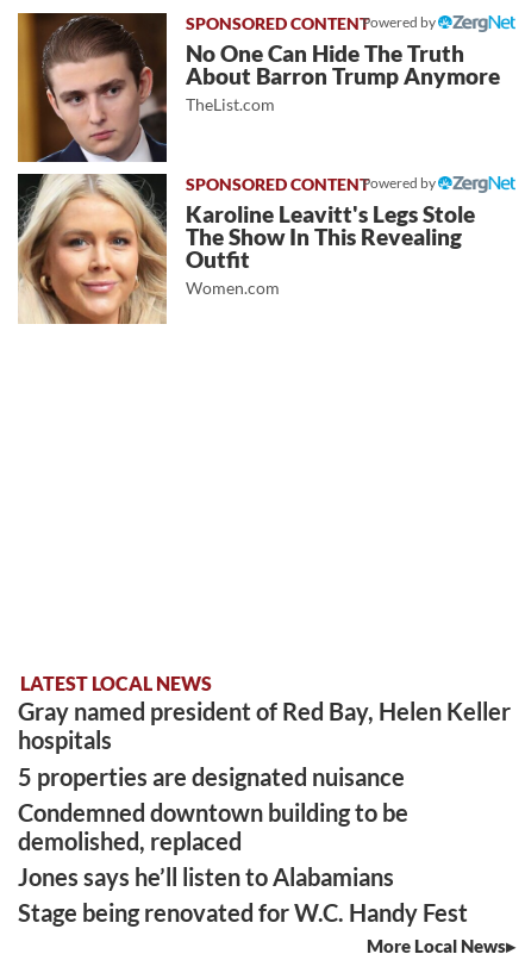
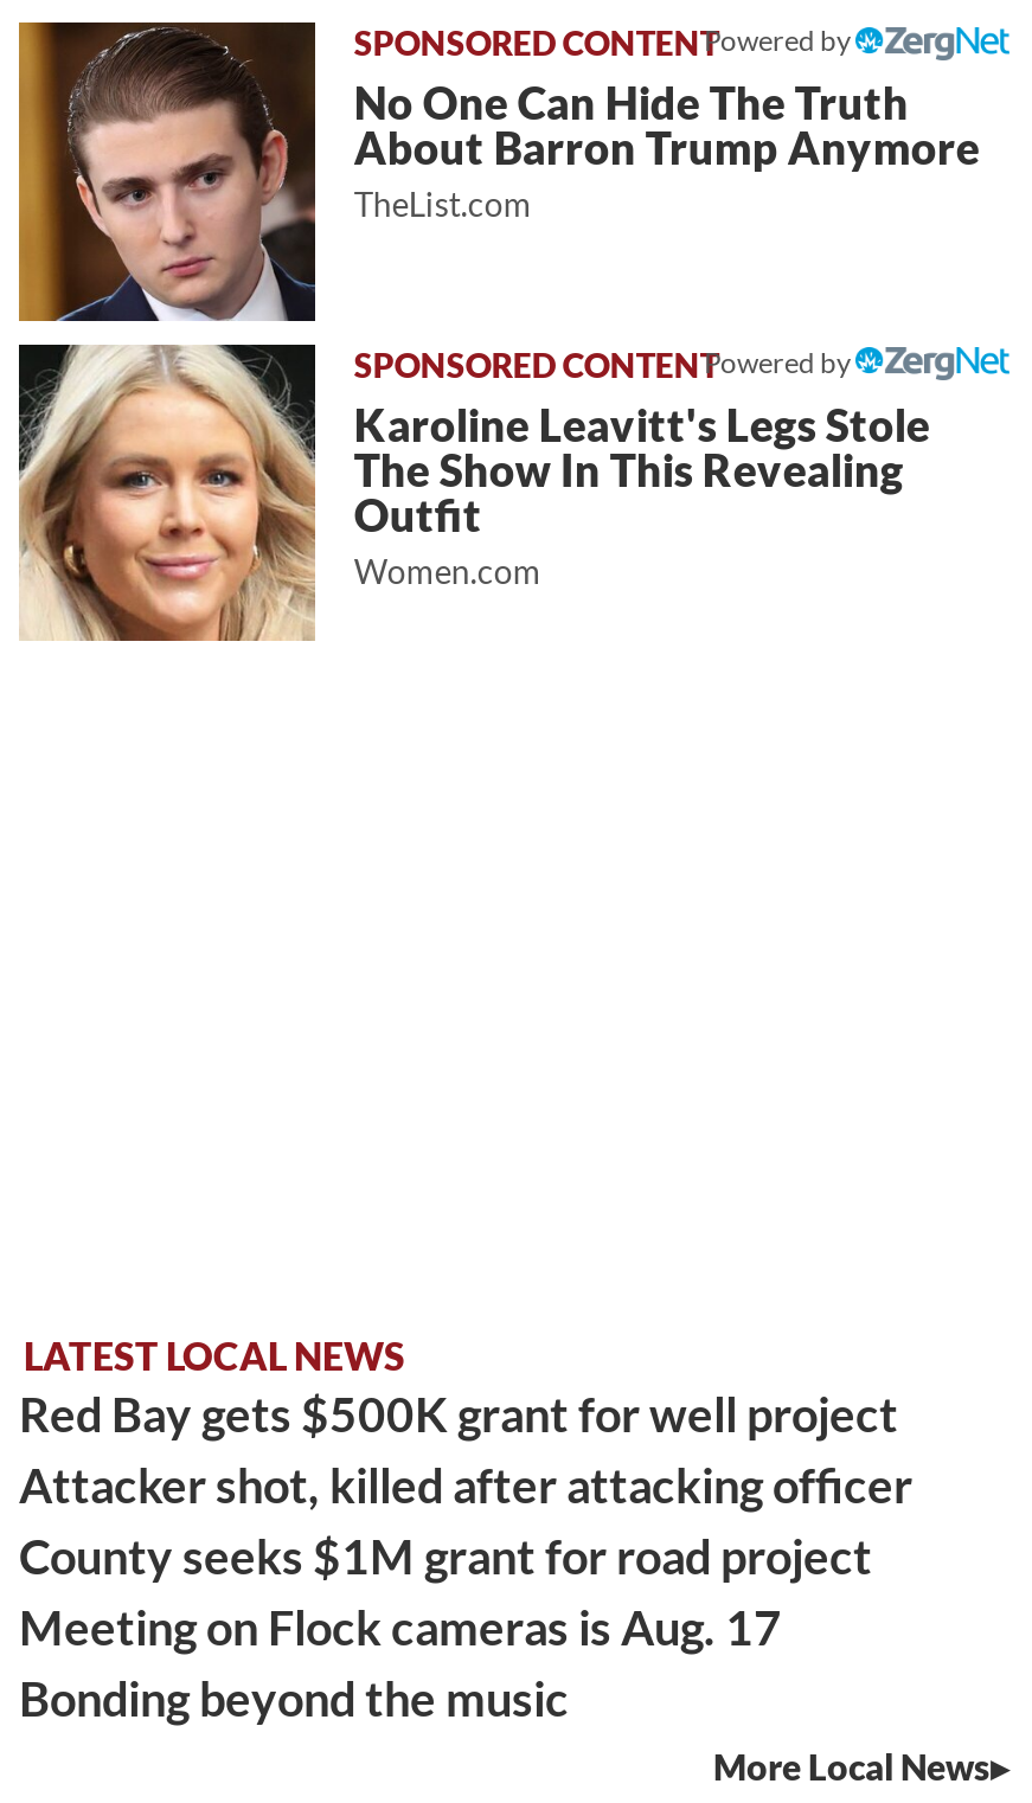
- Gray named president of Red Bay, Helen Keller
- hospitals
- 5 properties are designated nuisance
- Condemned downtown building to be
- demolished, replaced
- Jones says he’ll listen to Alabamians
- Stage being renovated for W.C. Handy Fest
+ Red Bay gets $500K grant for well project
+ Attacker shot, killed after attacking officer
+ County seeks $1M grant for road project
+ Meeting on Flock cameras is Aug. 17
+ Bonding beyond the music
